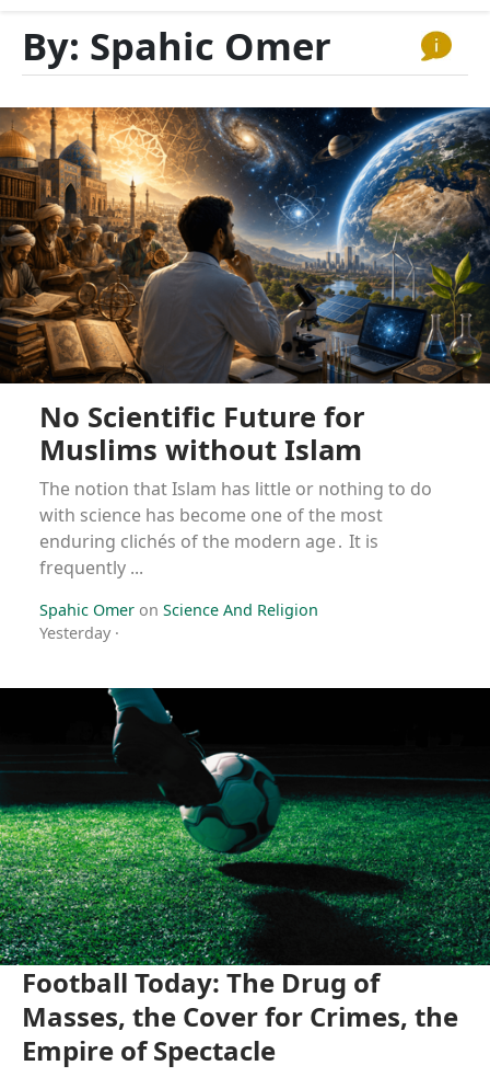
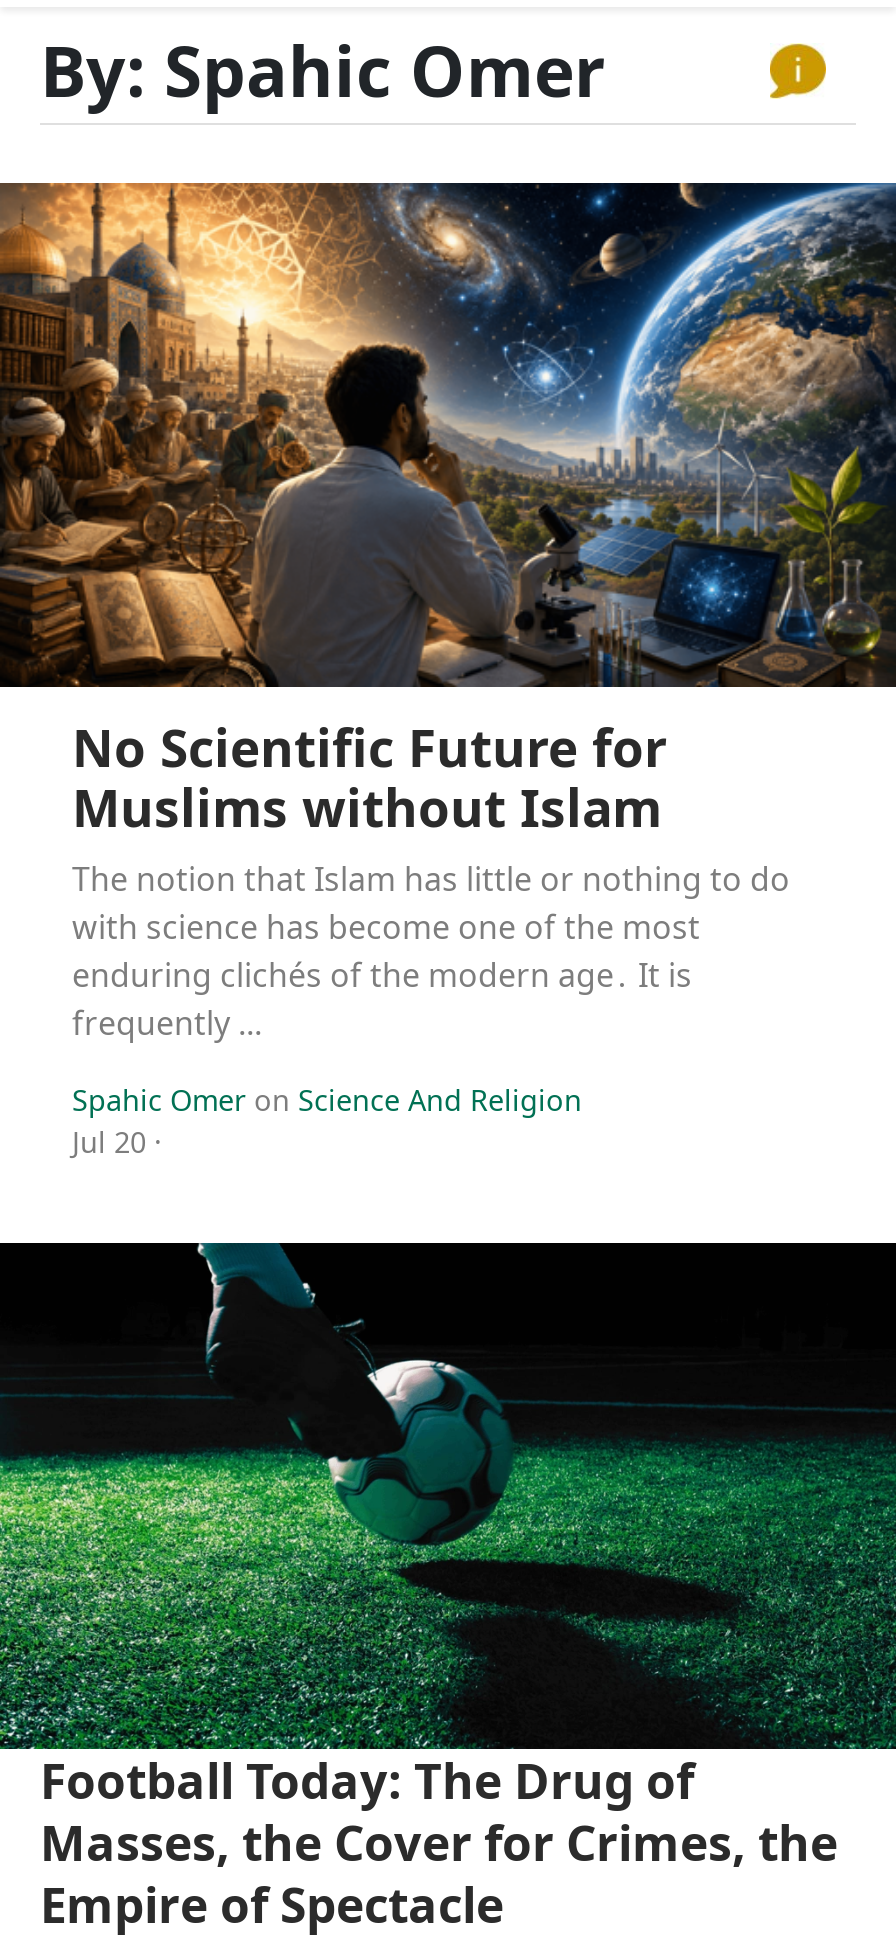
- Yesterday ·
+ Jul 20 ·
